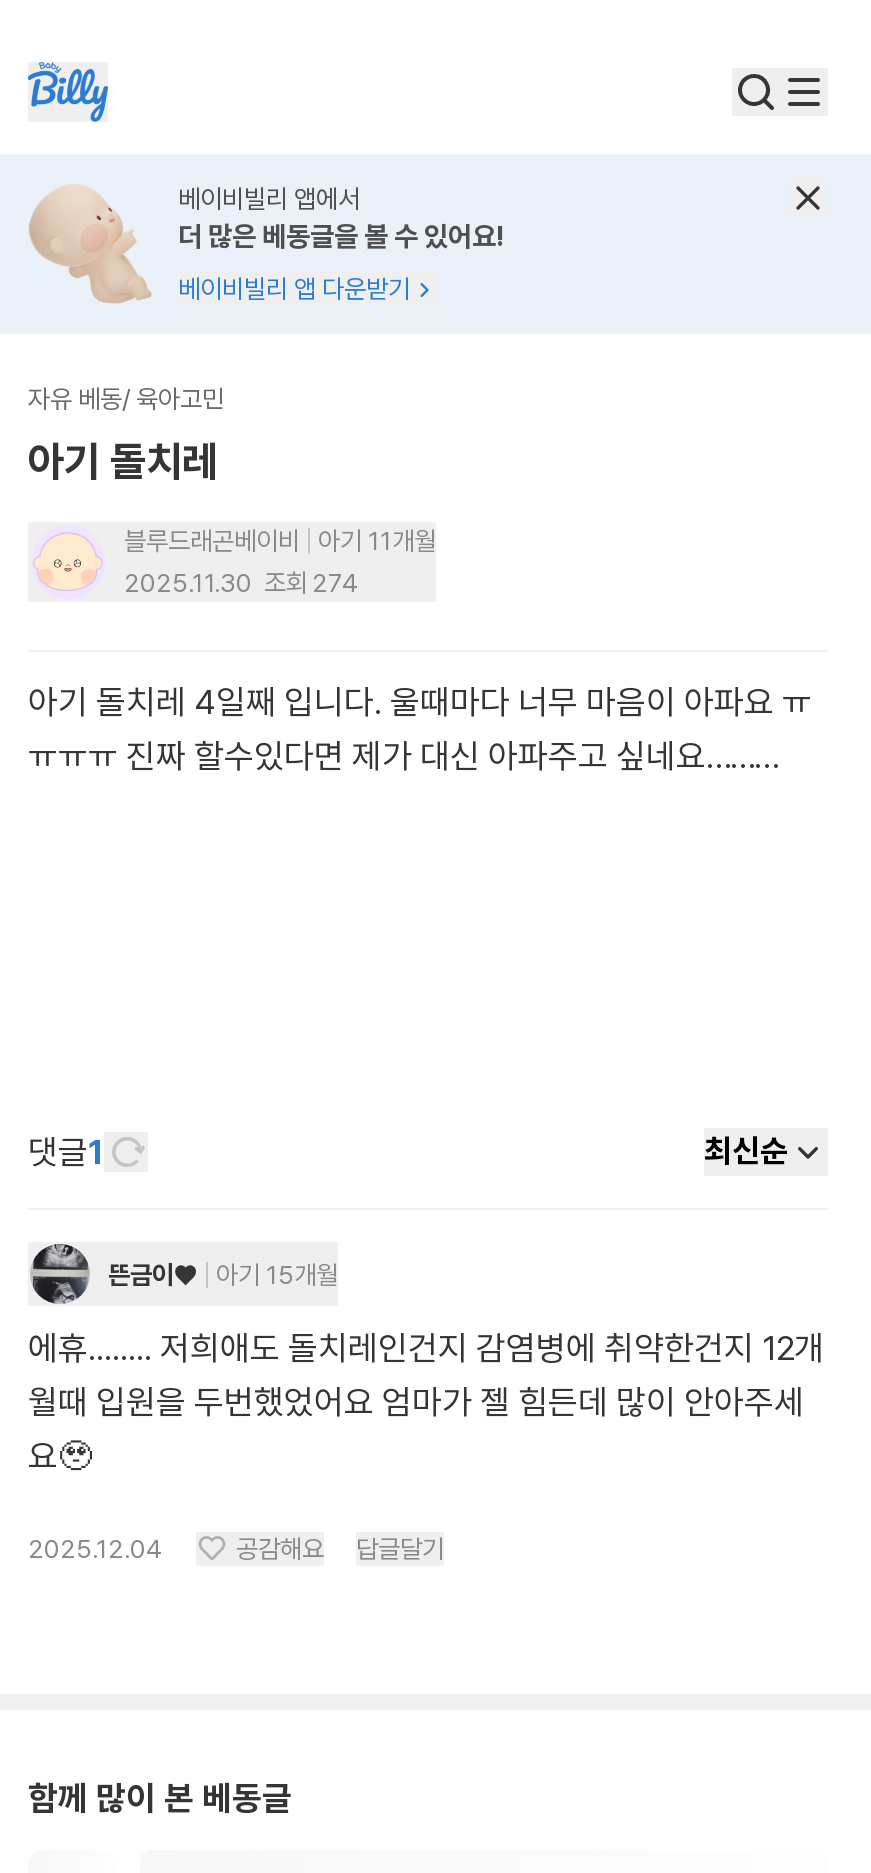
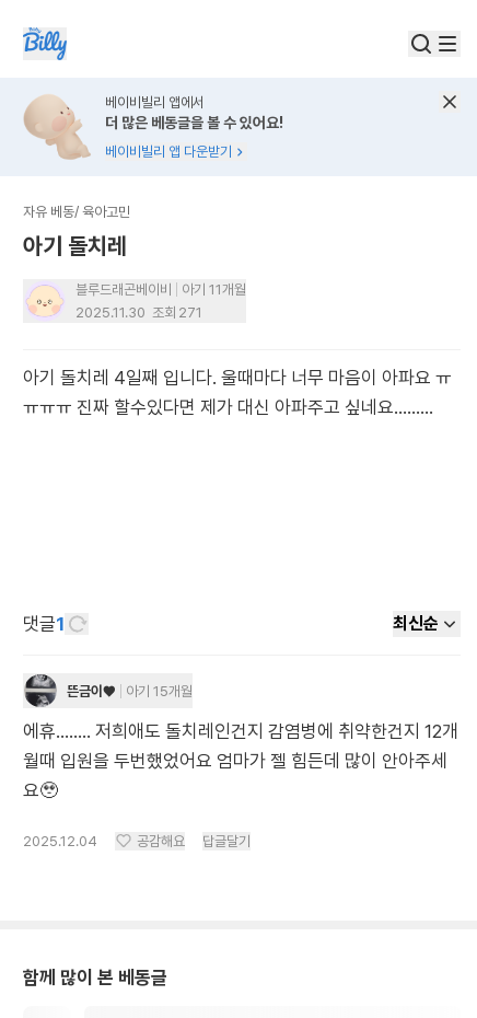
- 2025.11.30 조회 274
+ 2025.11.30 조회 271
